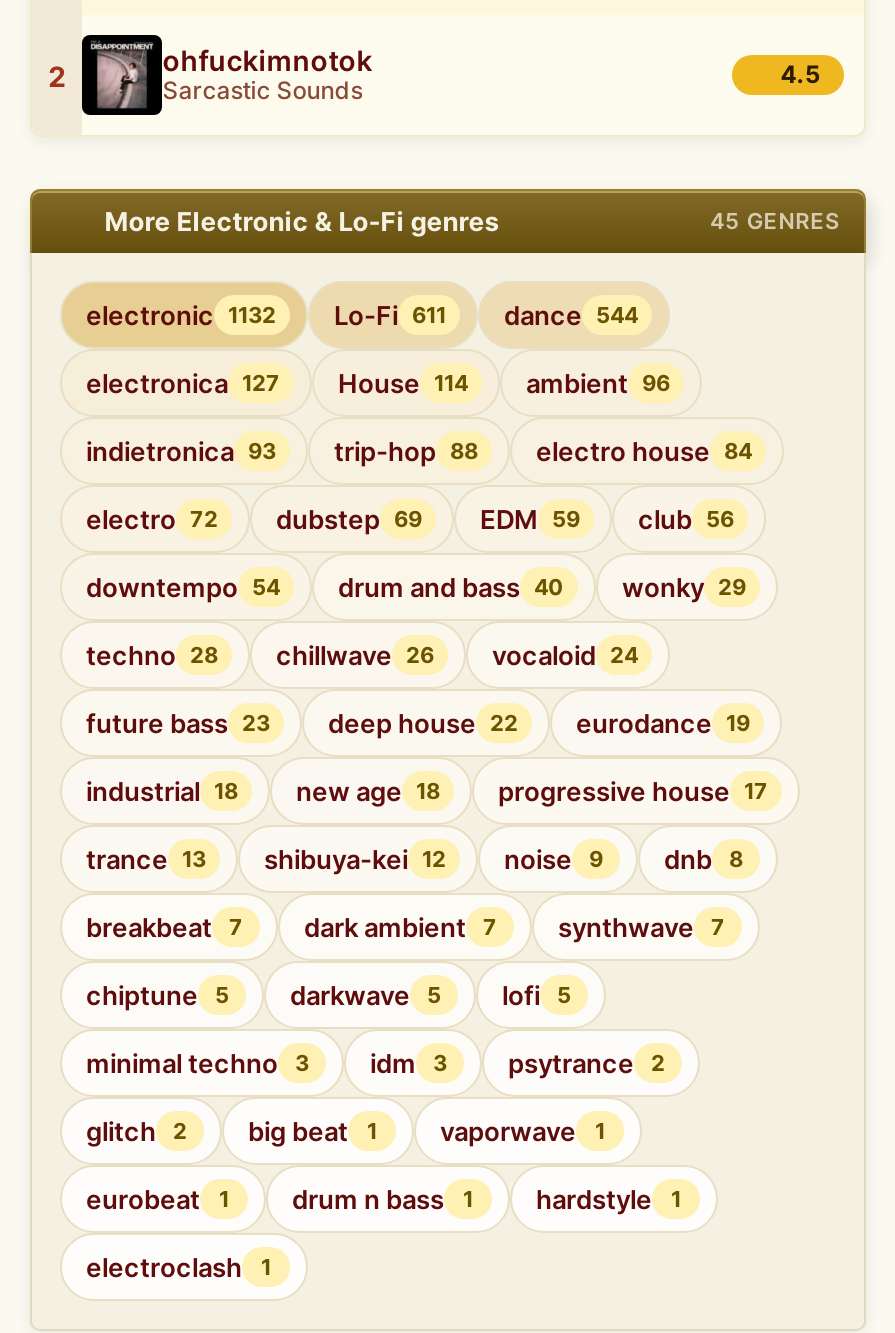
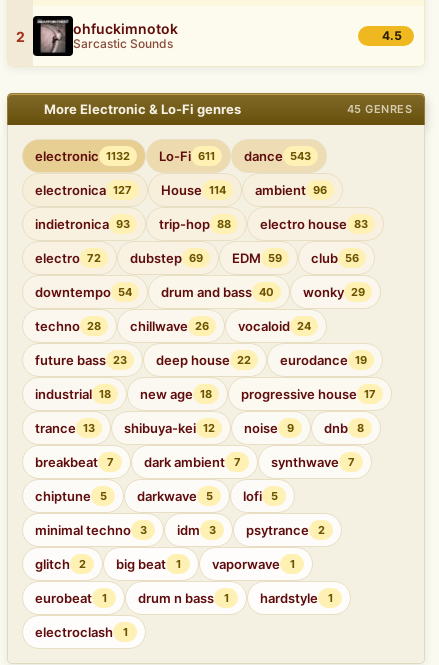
- electronic 1132 Lo-Fi 611 dance 544
+ electronic 1132 Lo-Fi 611 dance 543

- electro house 84
+ electro house 83
